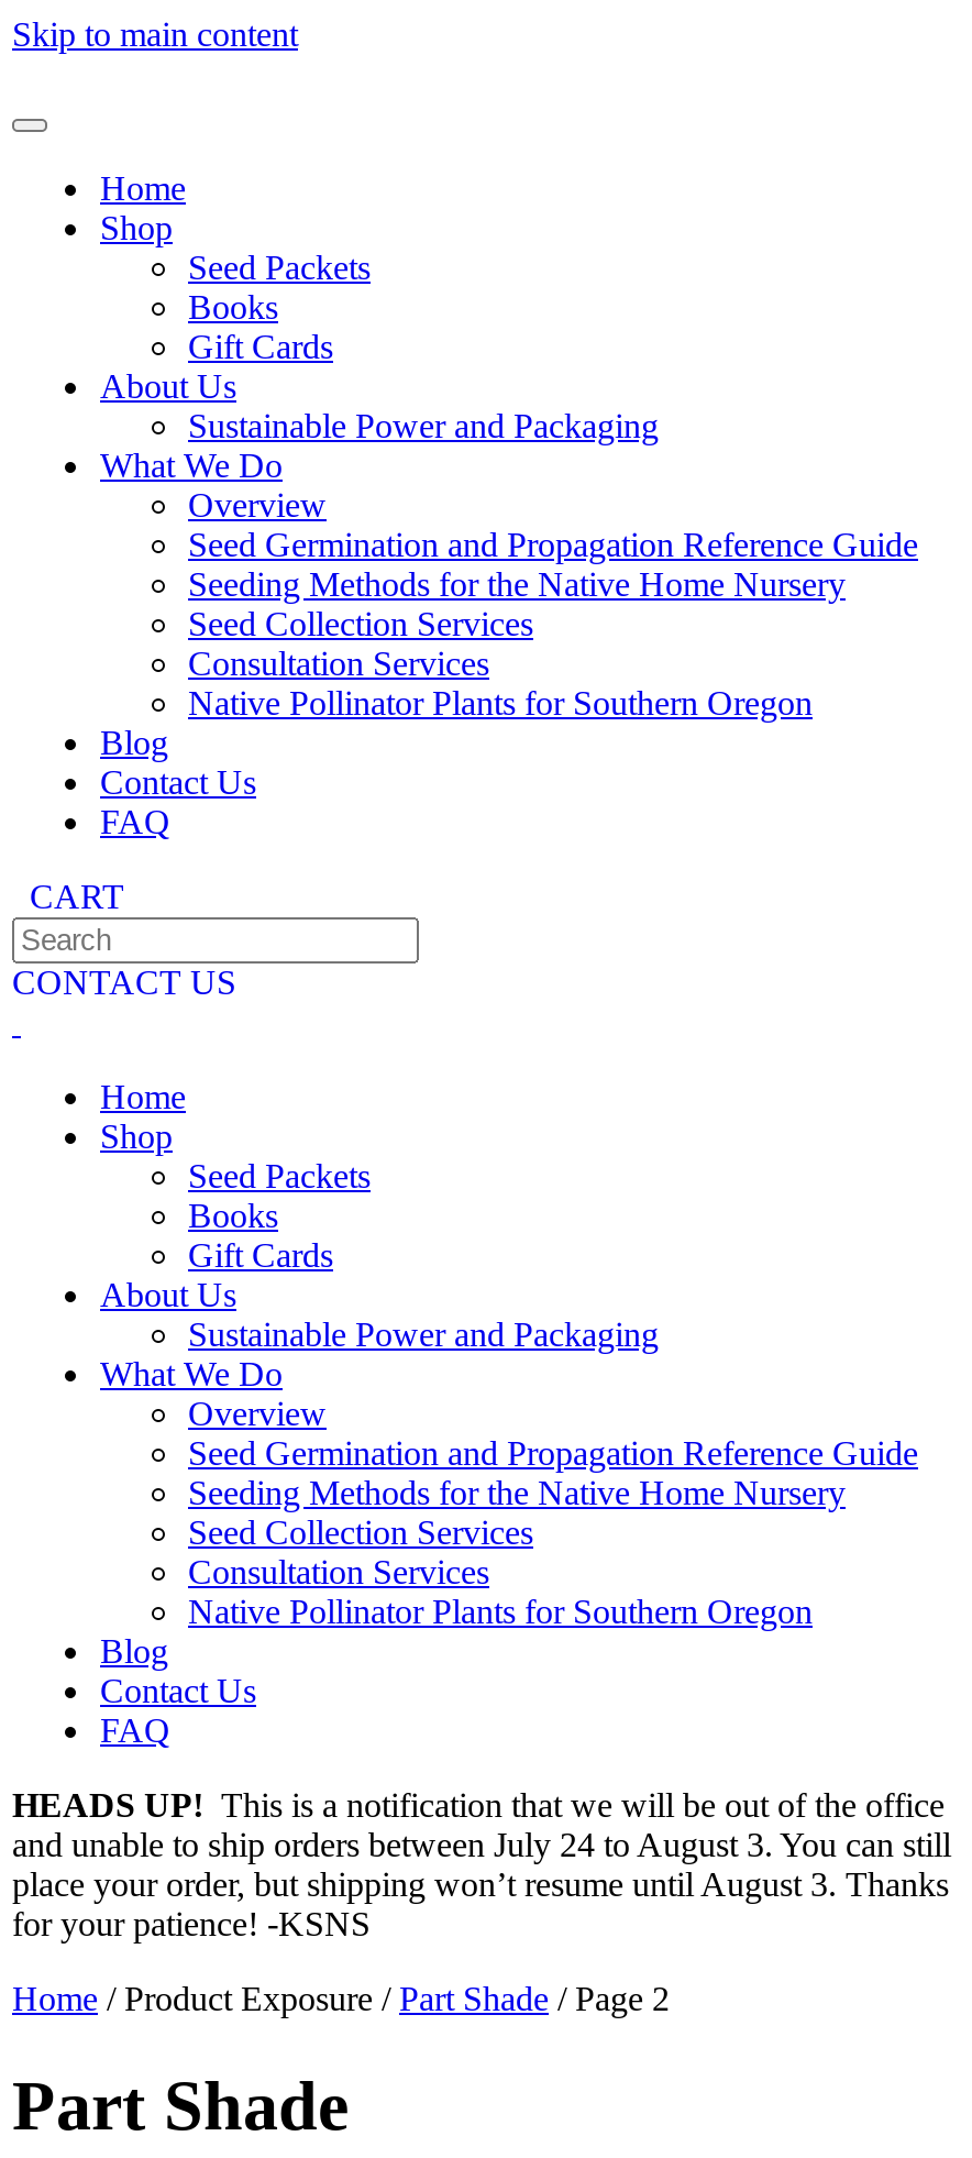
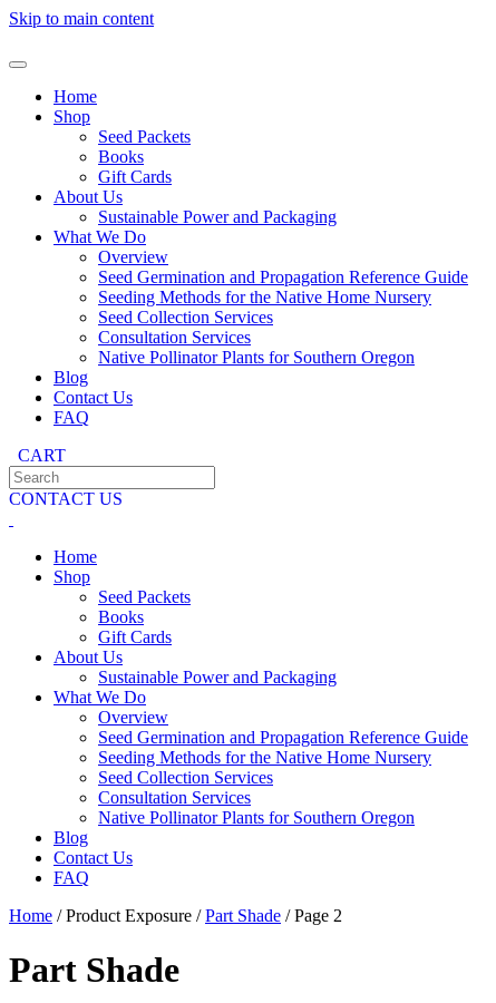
- HEADS UP! This is a notification that we will be out of the office
- and unable to ship orders between July 24 to August 3. You can still
- place your order, but shipping won’t resume until August 3. Thanks
- for your patience! -KSNS
